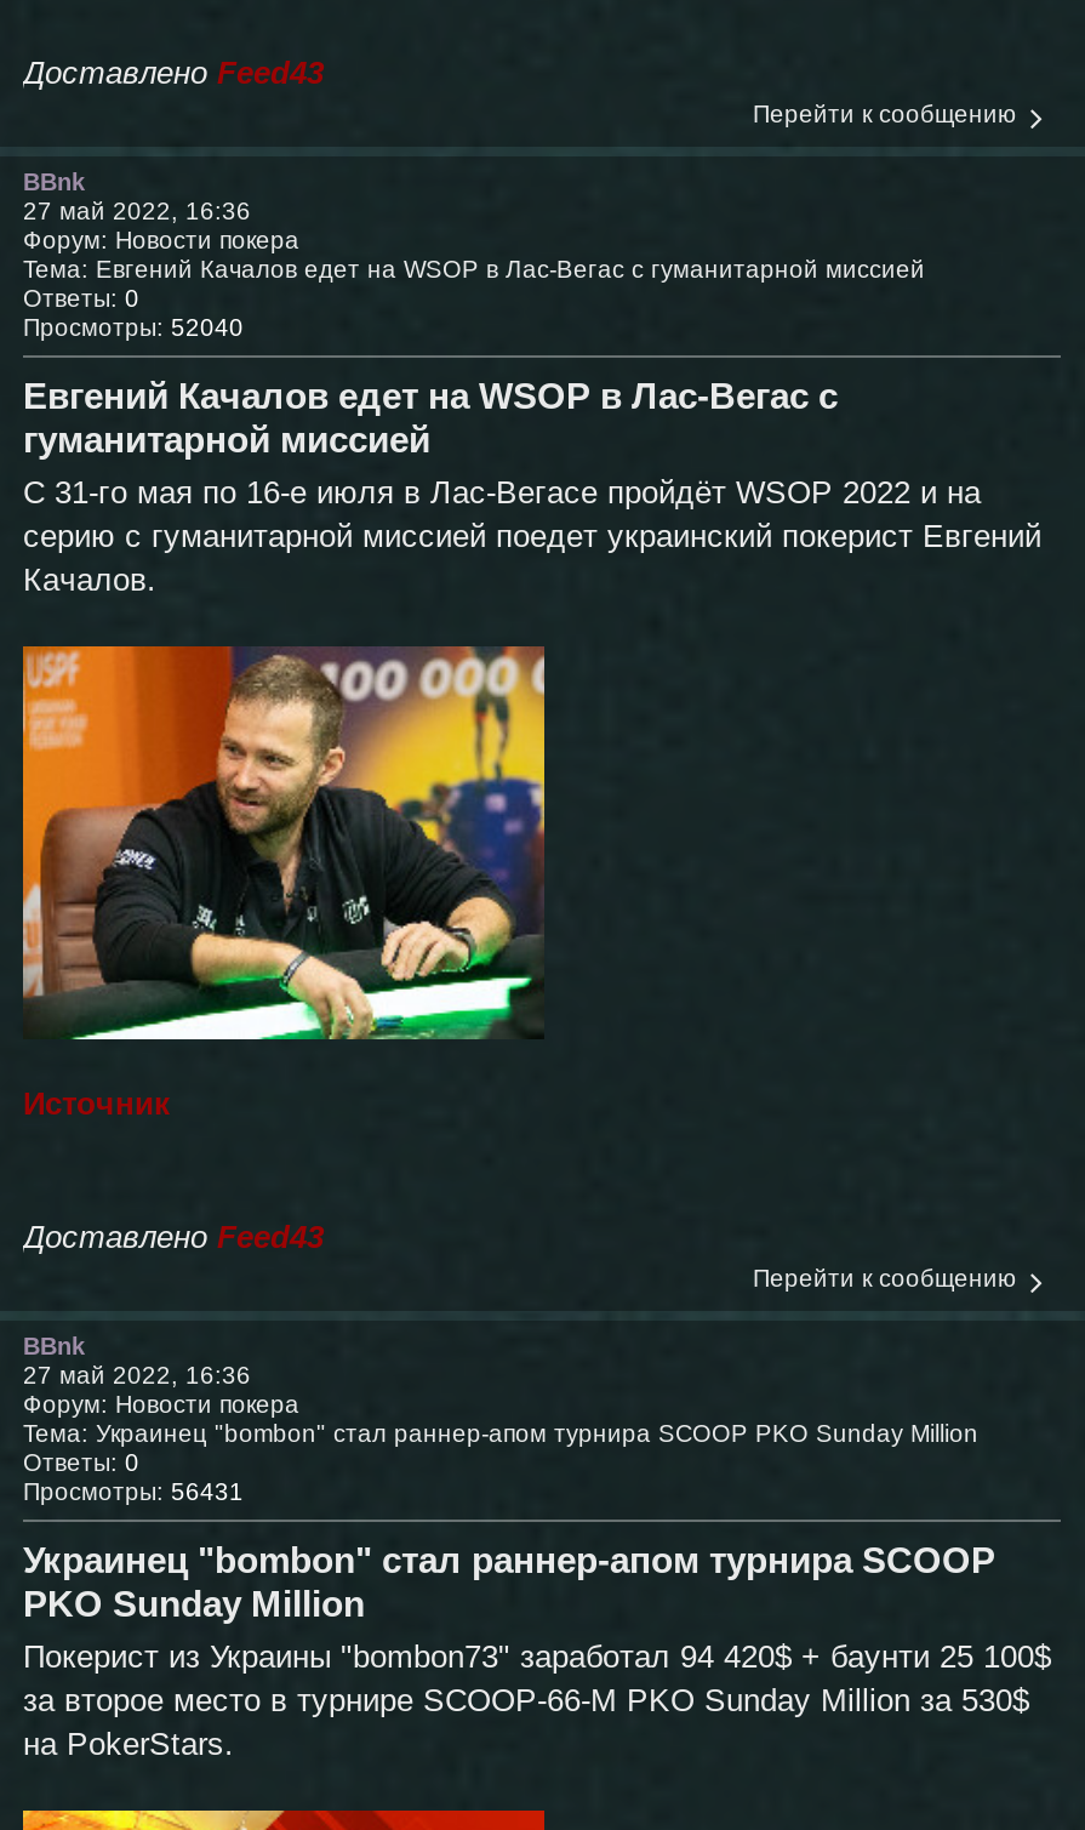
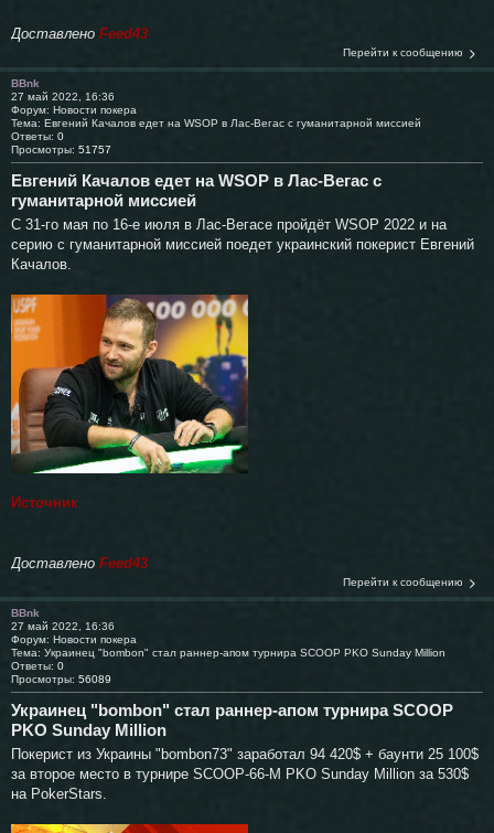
- Просмотры: 52040
+ Просмотры: 51757

- Просмотры: 56431
+ Просмотры: 56089
